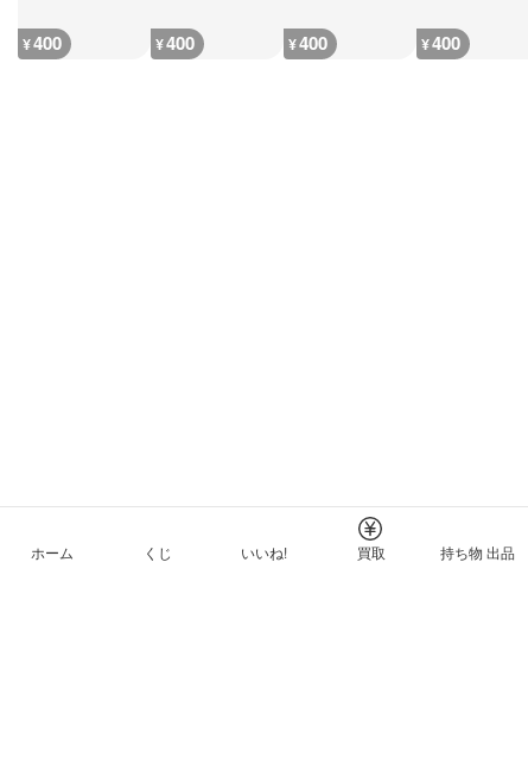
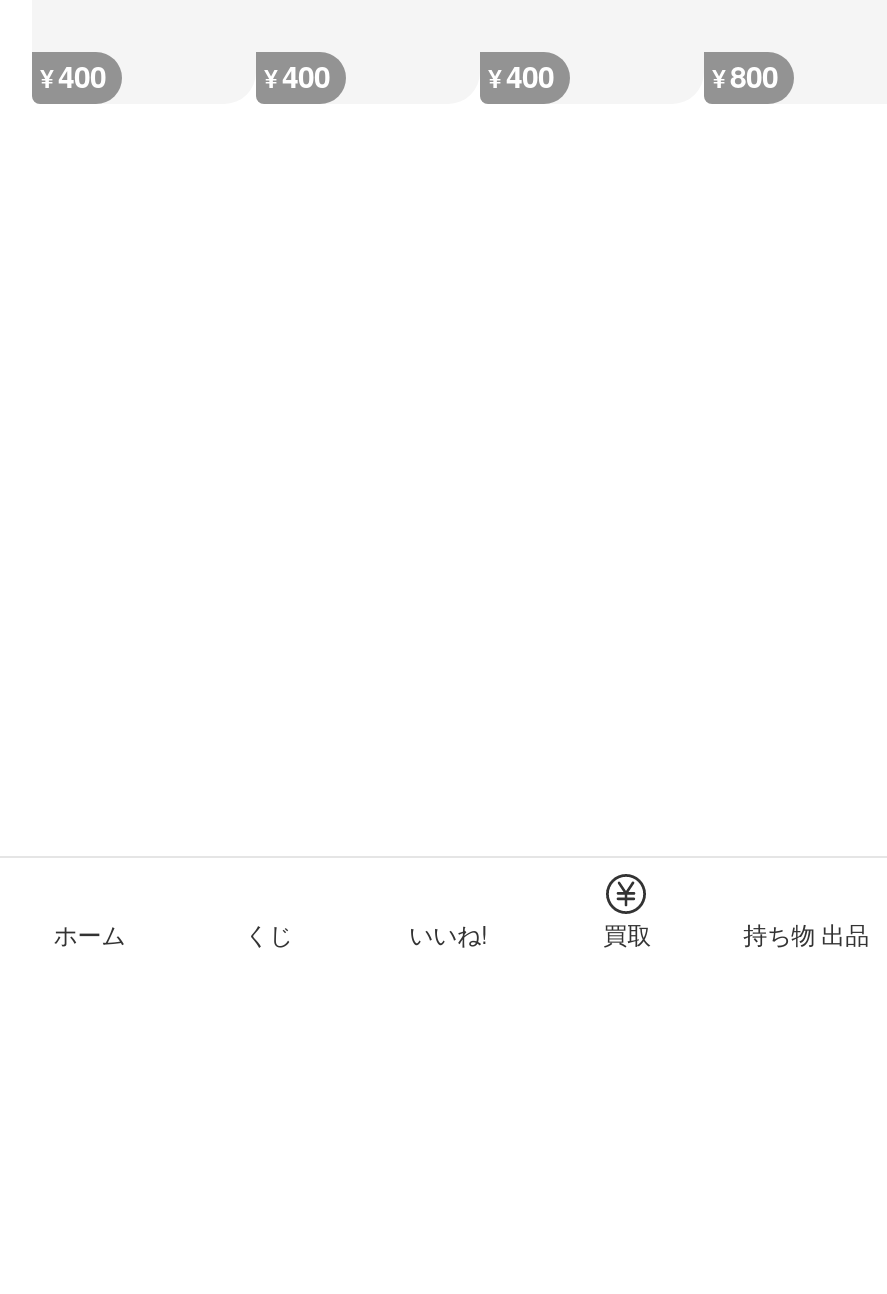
- ¥ 400
+ ¥ 800
